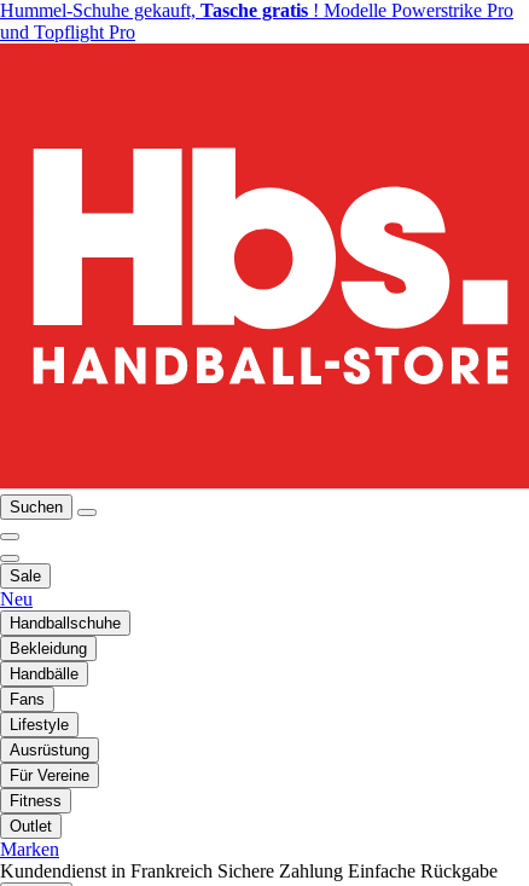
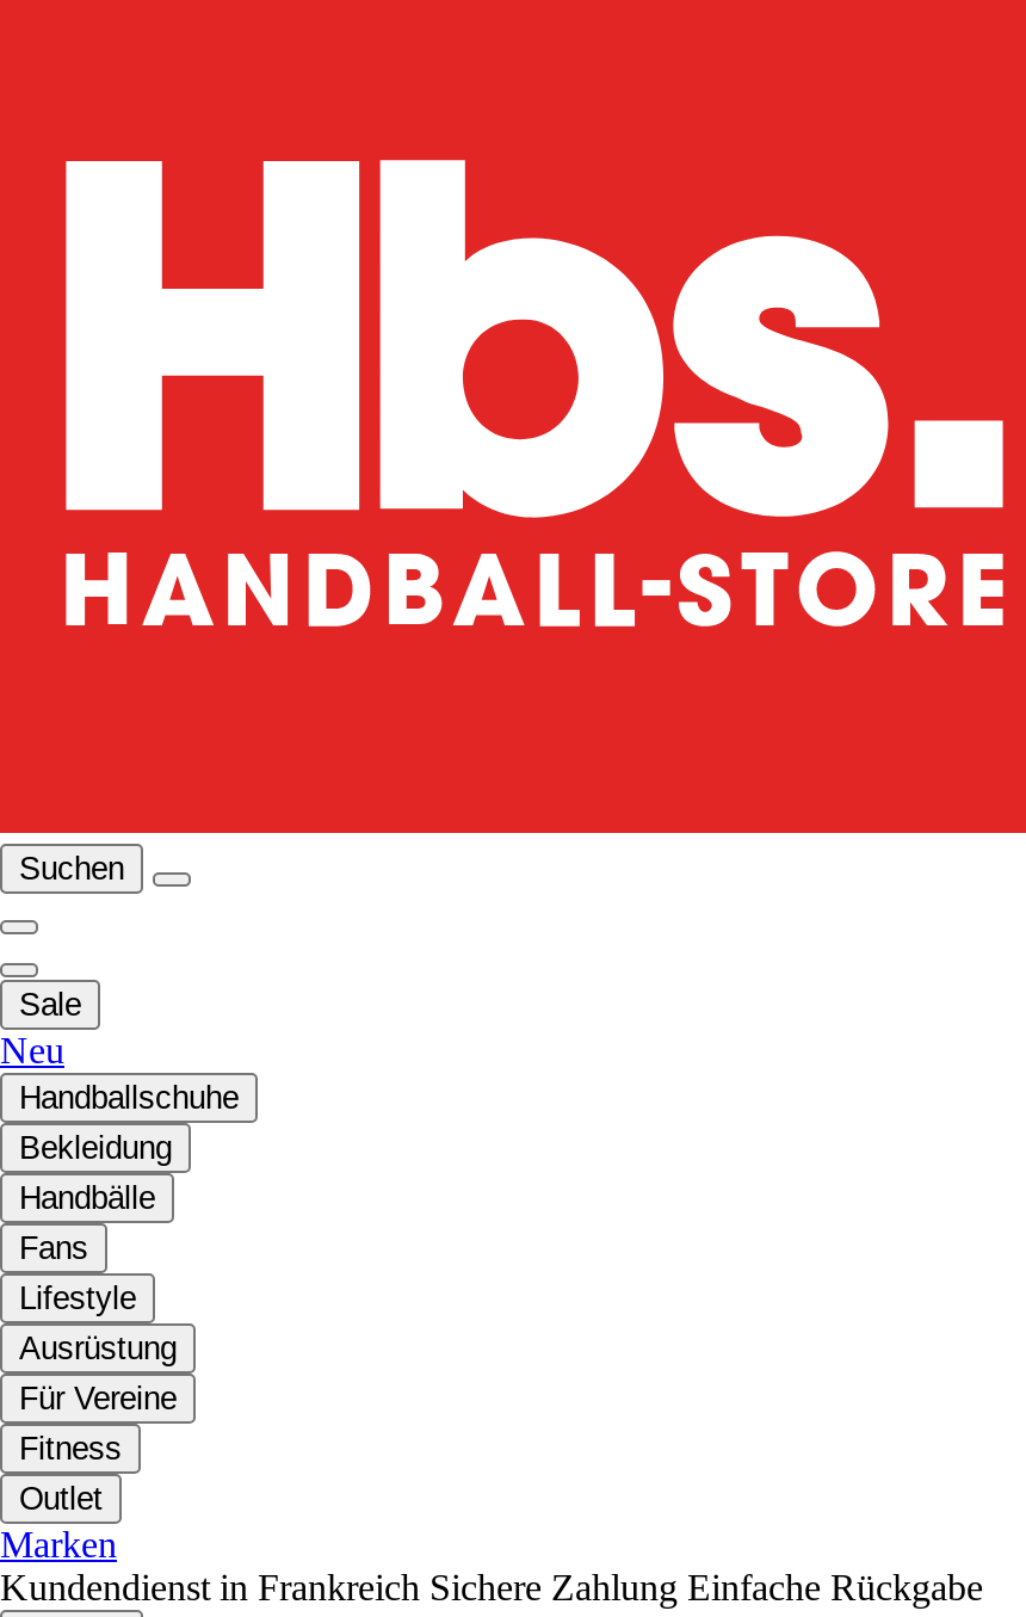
- Hummel-Schuhe gekauft, Tasche gratis! Modelle Powerstrike Pro
- und Topflight Pro
